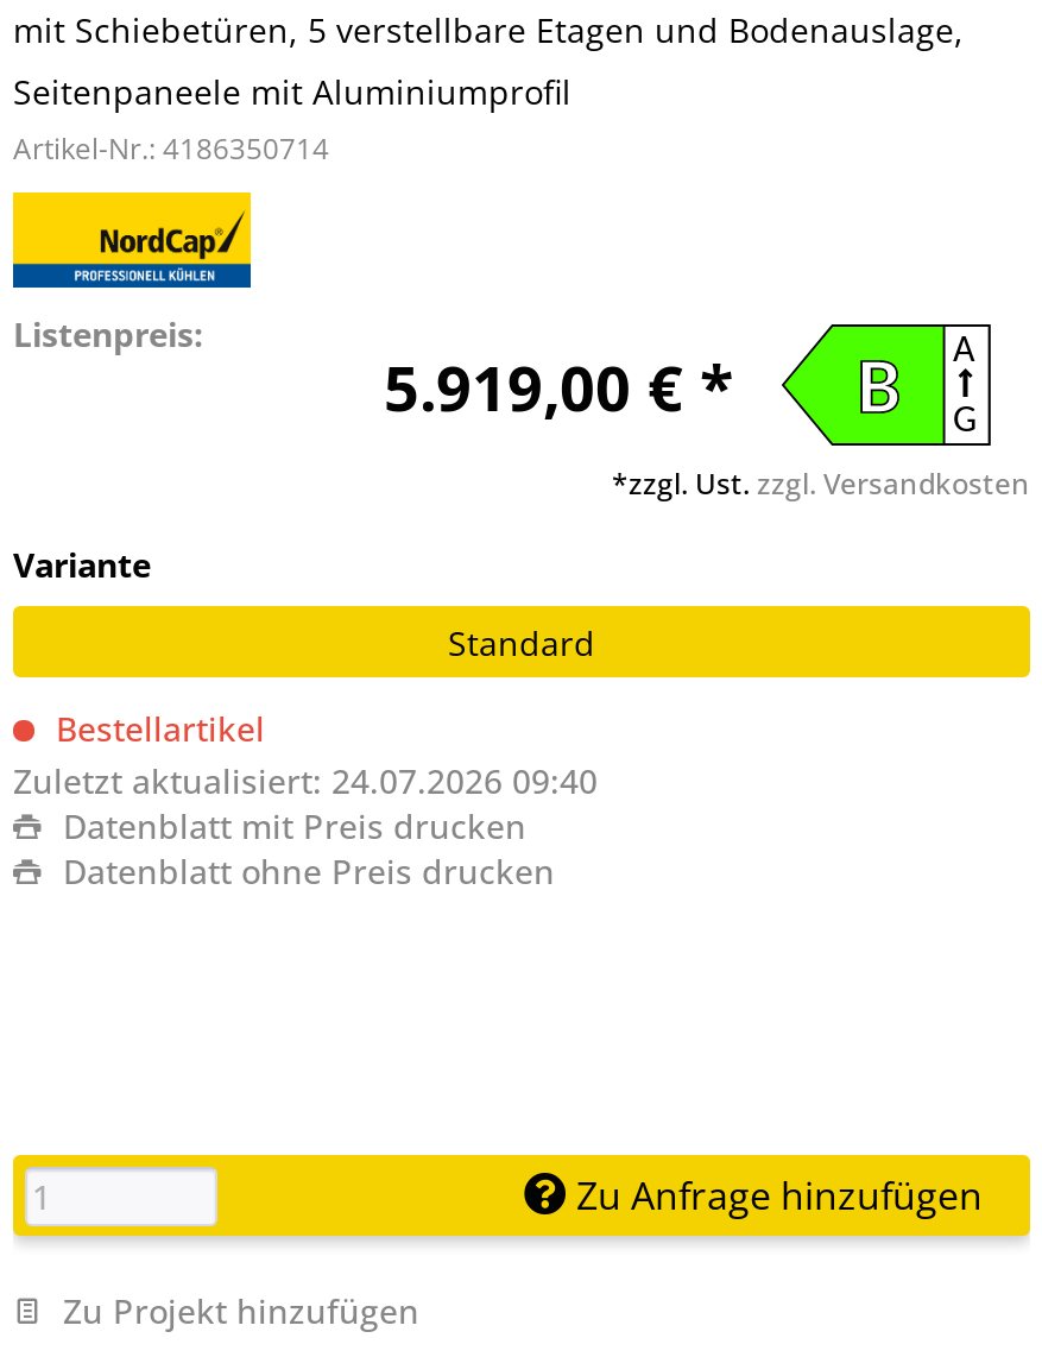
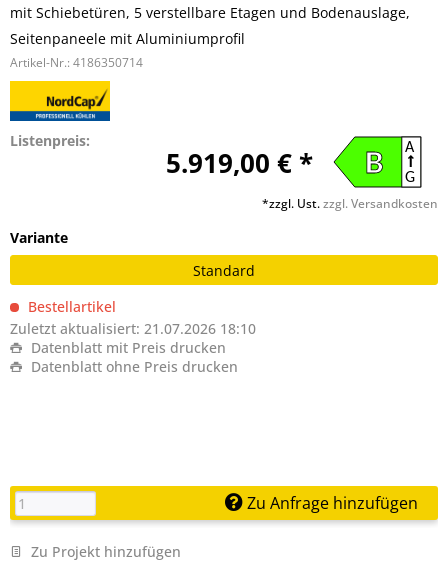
- Zuletzt aktualisiert: 24.07.2026 09:40
+ Zuletzt aktualisiert: 21.07.2026 18:10
